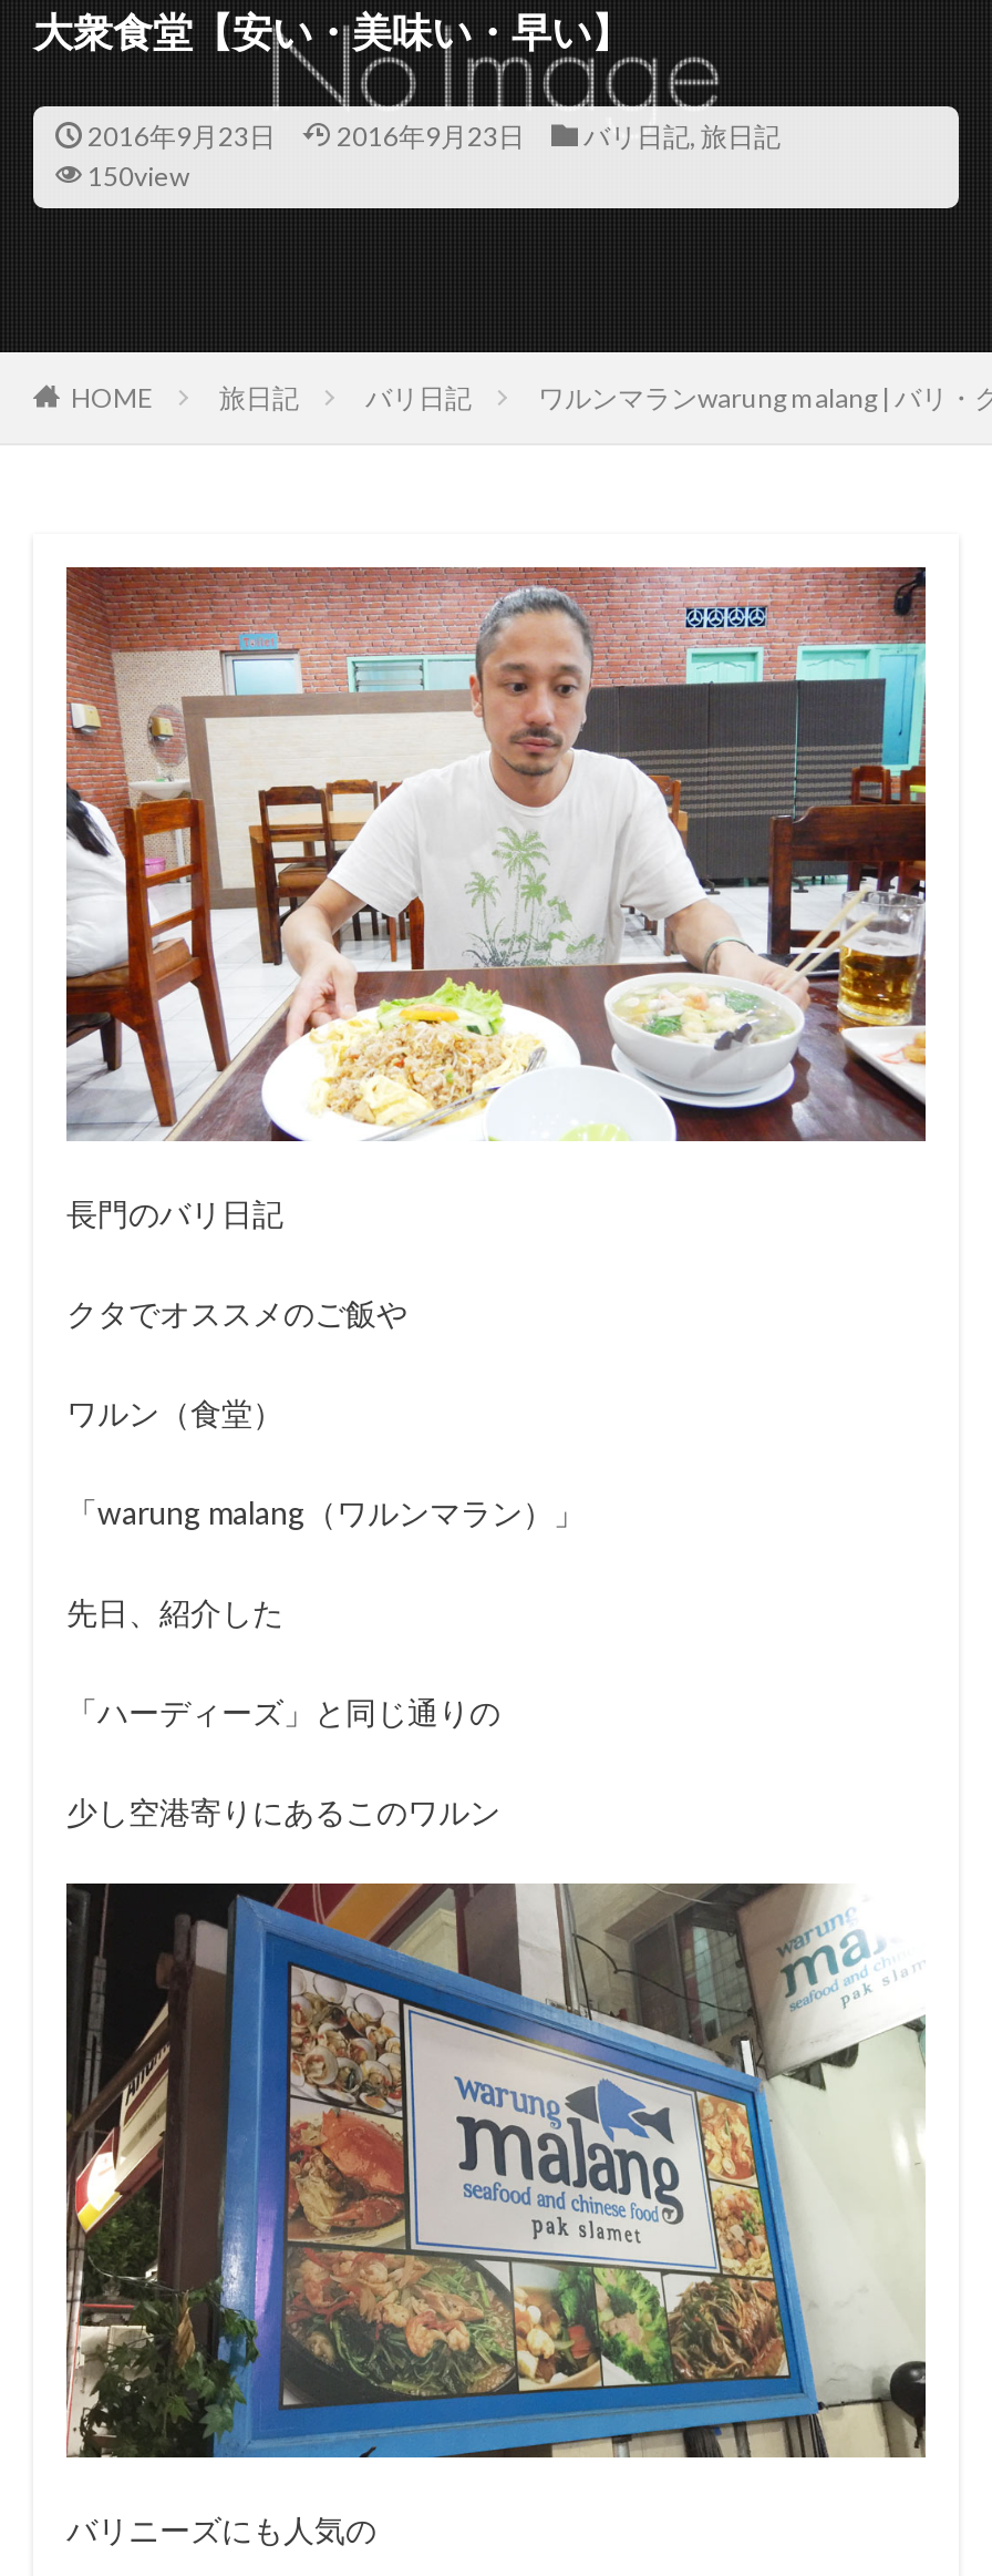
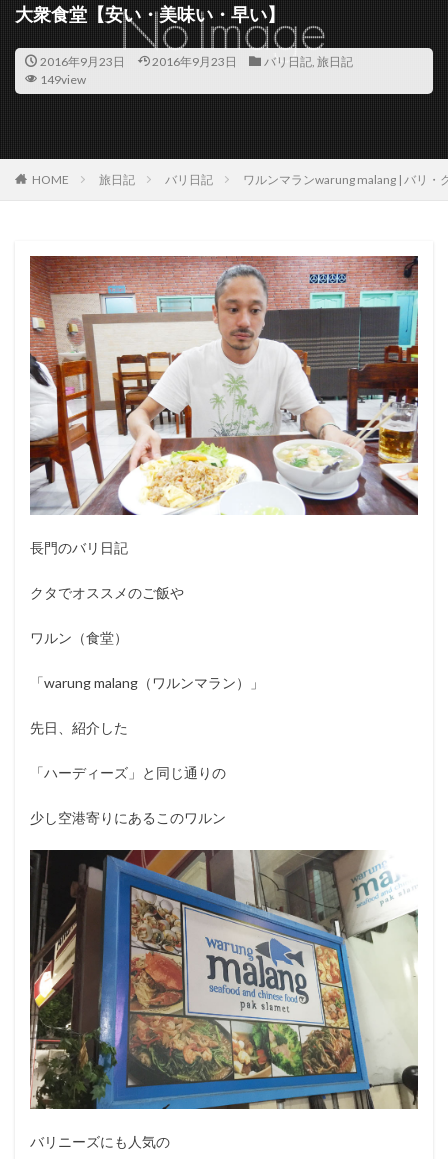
- 150view
+ 149view
